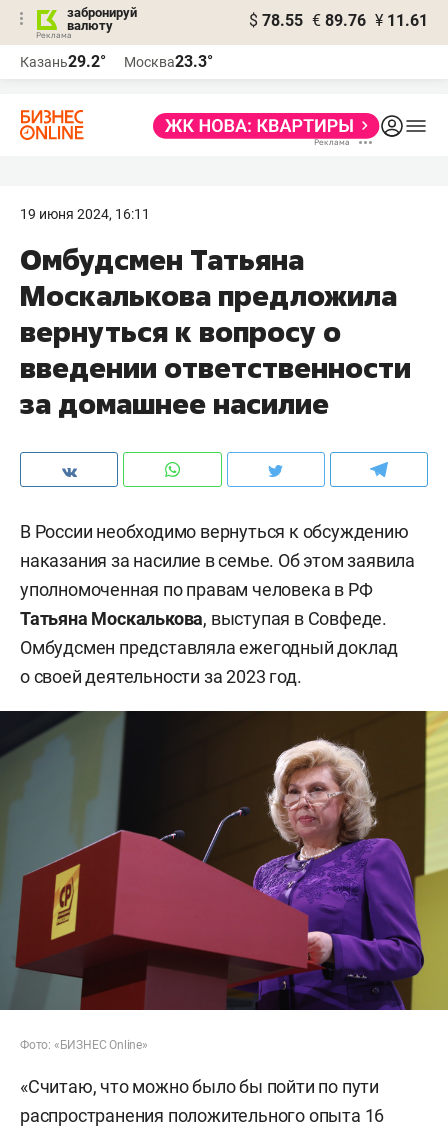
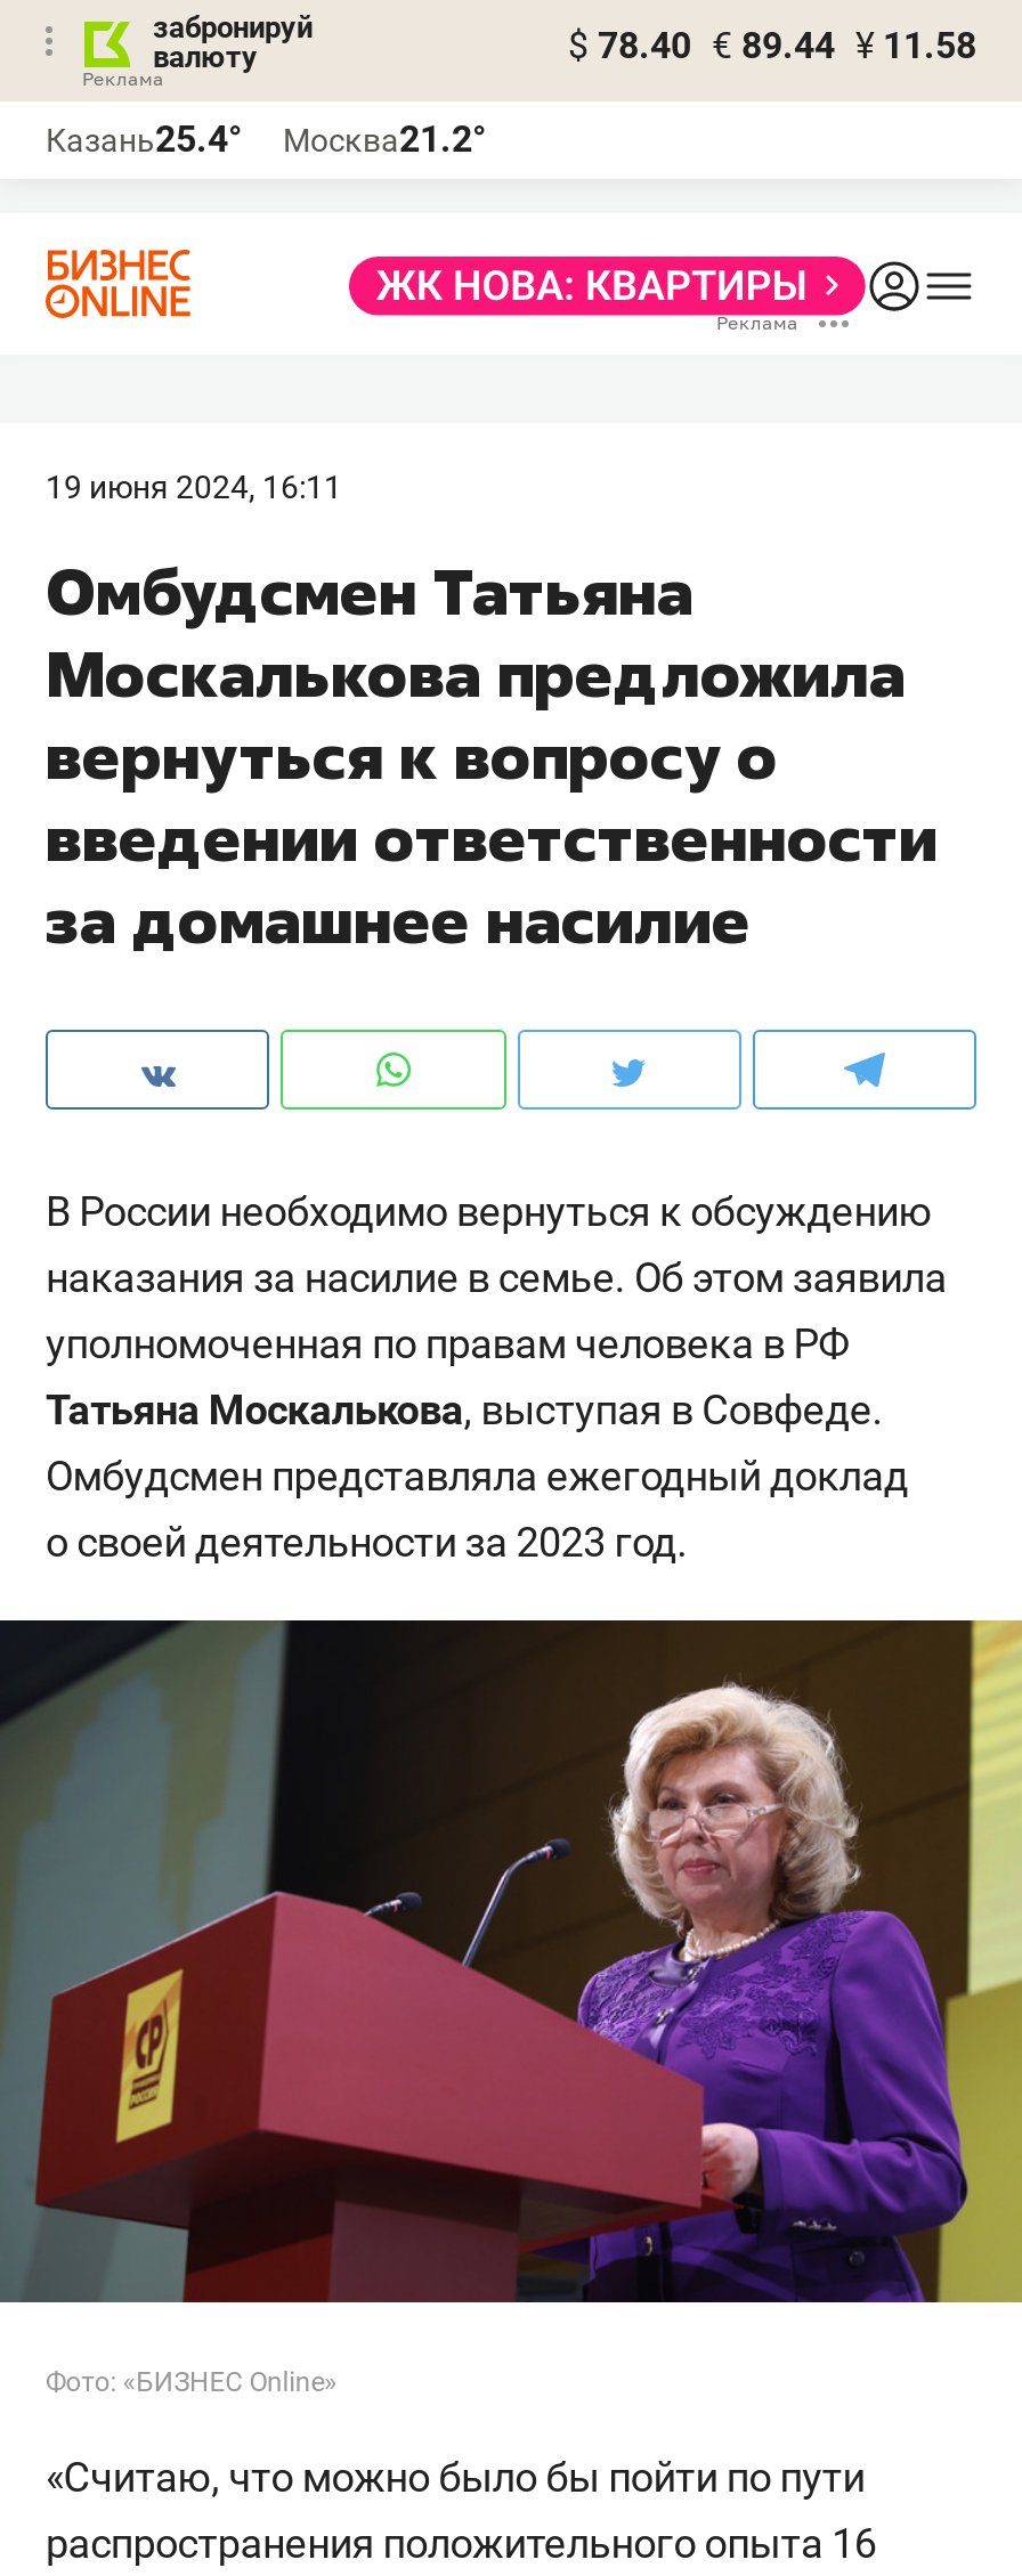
- $ 78.55 € 89.76 ¥ 11.61
+ $ 78.40 € 89.44 ¥ 11.58

- Казань29.2°
+ Казань25.4°

- Москва23.3°
+ Москва21.2°
